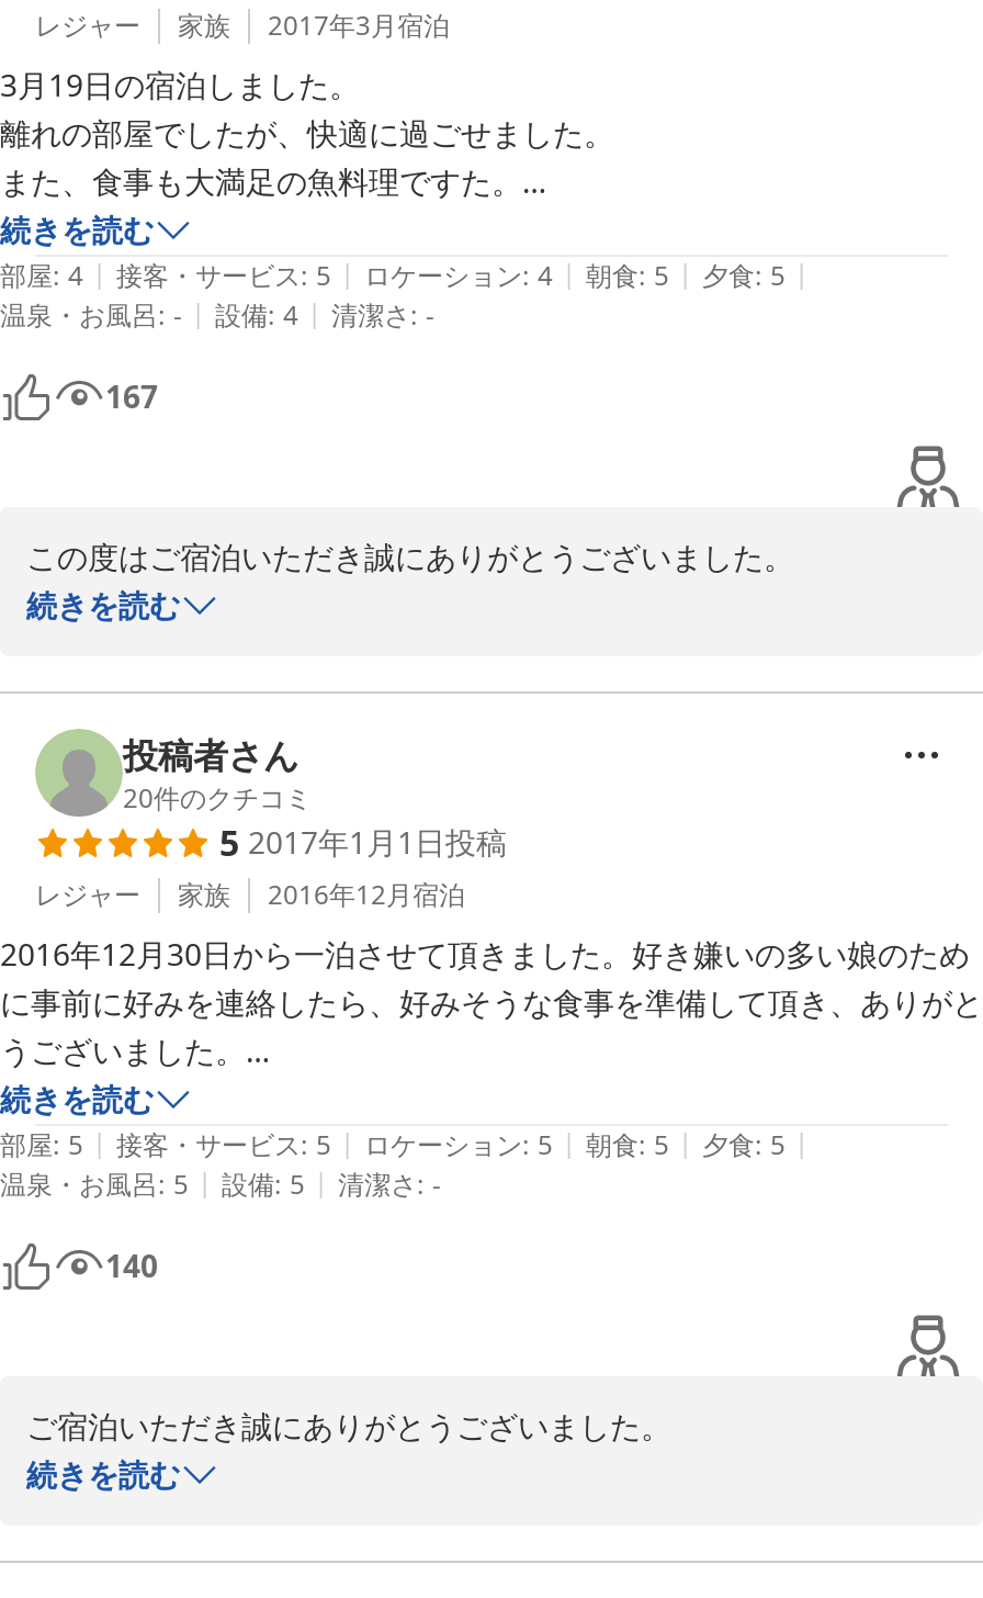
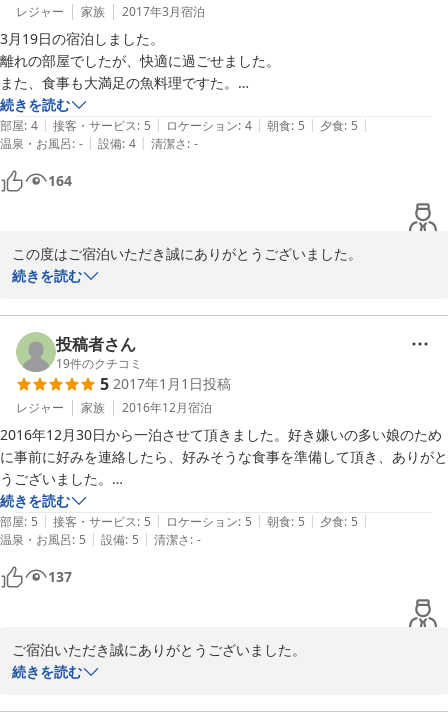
- 167
+ 164

- 20件のクチコミ
+ 19件のクチコミ

- 140
+ 137
